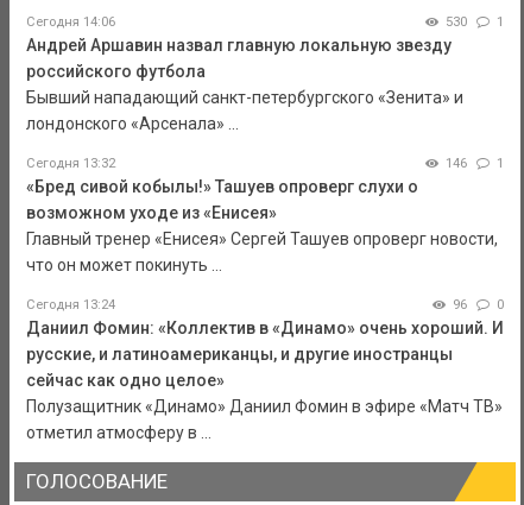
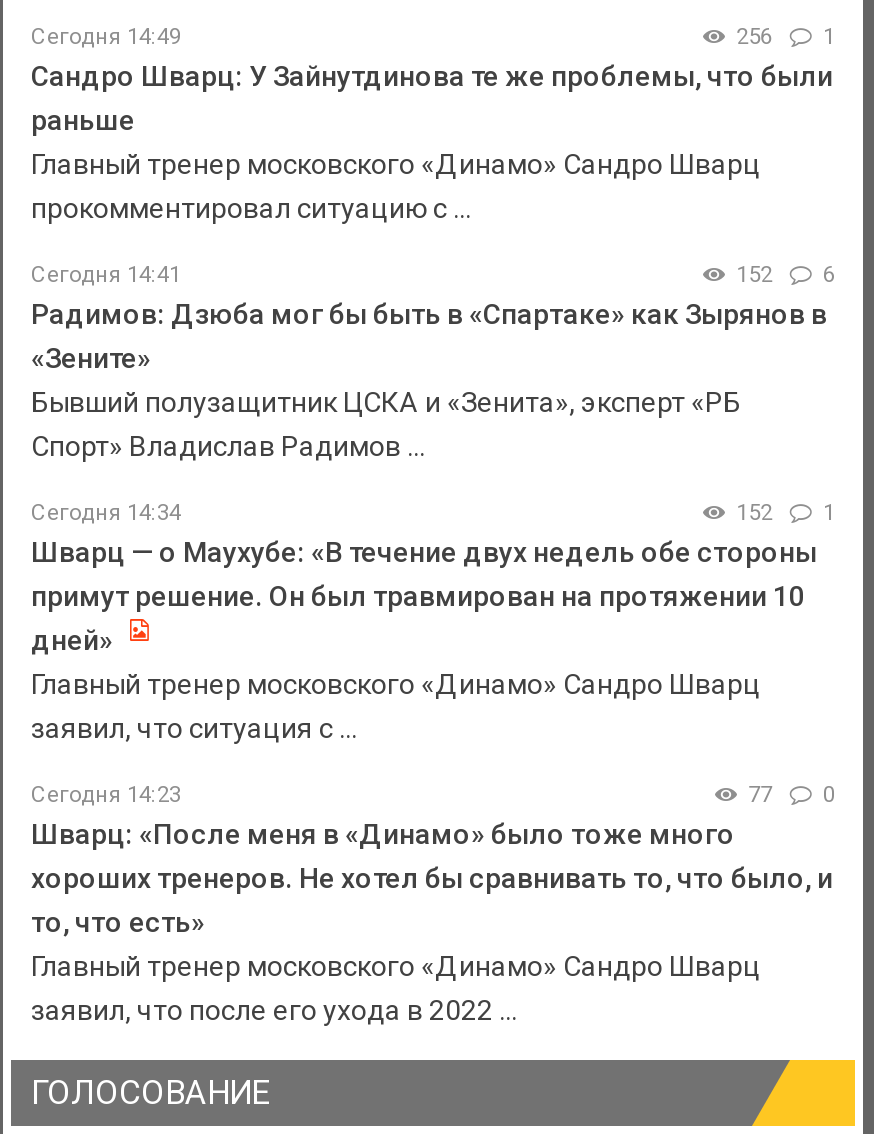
- Сегодня 14:06
- 530
+ Сегодня 14:49
+ 256

- Андрей Аршавин назвал главную локальную звезду
- российского футбола
- Бывший нападающий санкт-петербургского «Зенита» и
- лондонского «Арсенала» ...
- Сегодня 13:32
- 146
+ Сандро Шварц: У Зайнутдинова те же проблемы, что были
+ раньше
+ Главный тренер московского «Динамо» Сандро Шварц
+ прокомментировал ситуацию с ...
+ Сегодня 14:41
+ 152
+ 6
+ Радимов: Дзюба мог бы быть в «Спартаке» как Зырянов в
+ «Зените»
+ Бывший полузащитник ЦСКА и «Зенита», эксперт «РБ
+ Спорт» Владислав Радимов ...
+ Сегодня 14:34
+ 152

- «Бред сивой кобылы!» Ташуев опроверг слухи о
- возможном уходе из «Енисея»
- Главный тренер «Енисея» Сергей Ташуев опроверг новости,
- что он может покинуть ...
+ Шварц — о Маухубе: «В течение двух недель обе стороны
+ примут решение. Он был травмирован на протяжении 10
+ дней»
+ Главный тренер московского «Динамо» Сандро Шварц
+ заявил, что ситуация с ...

- Сегодня 13:24
- 96
+ Сегодня 14:23
+ 77

- Даниил Фомин: «Коллектив в «Динамо» очень хороший. И
- русские, и латиноамериканцы, и другие иностранцы
- сейчас как одно целое»
- Полузащитник «Динамо» Даниил Фомин в эфире «Матч ТВ»
- отметил атмосферу в ...
+ Шварц: «После меня в «Динамо» было тоже много
+ хороших тренеров. Не хотел бы сравнивать то, что было, и
+ то, что есть»
+ Главный тренер московского «Динамо» Сандро Шварц
+ заявил, что после его ухода в 2022 ...
